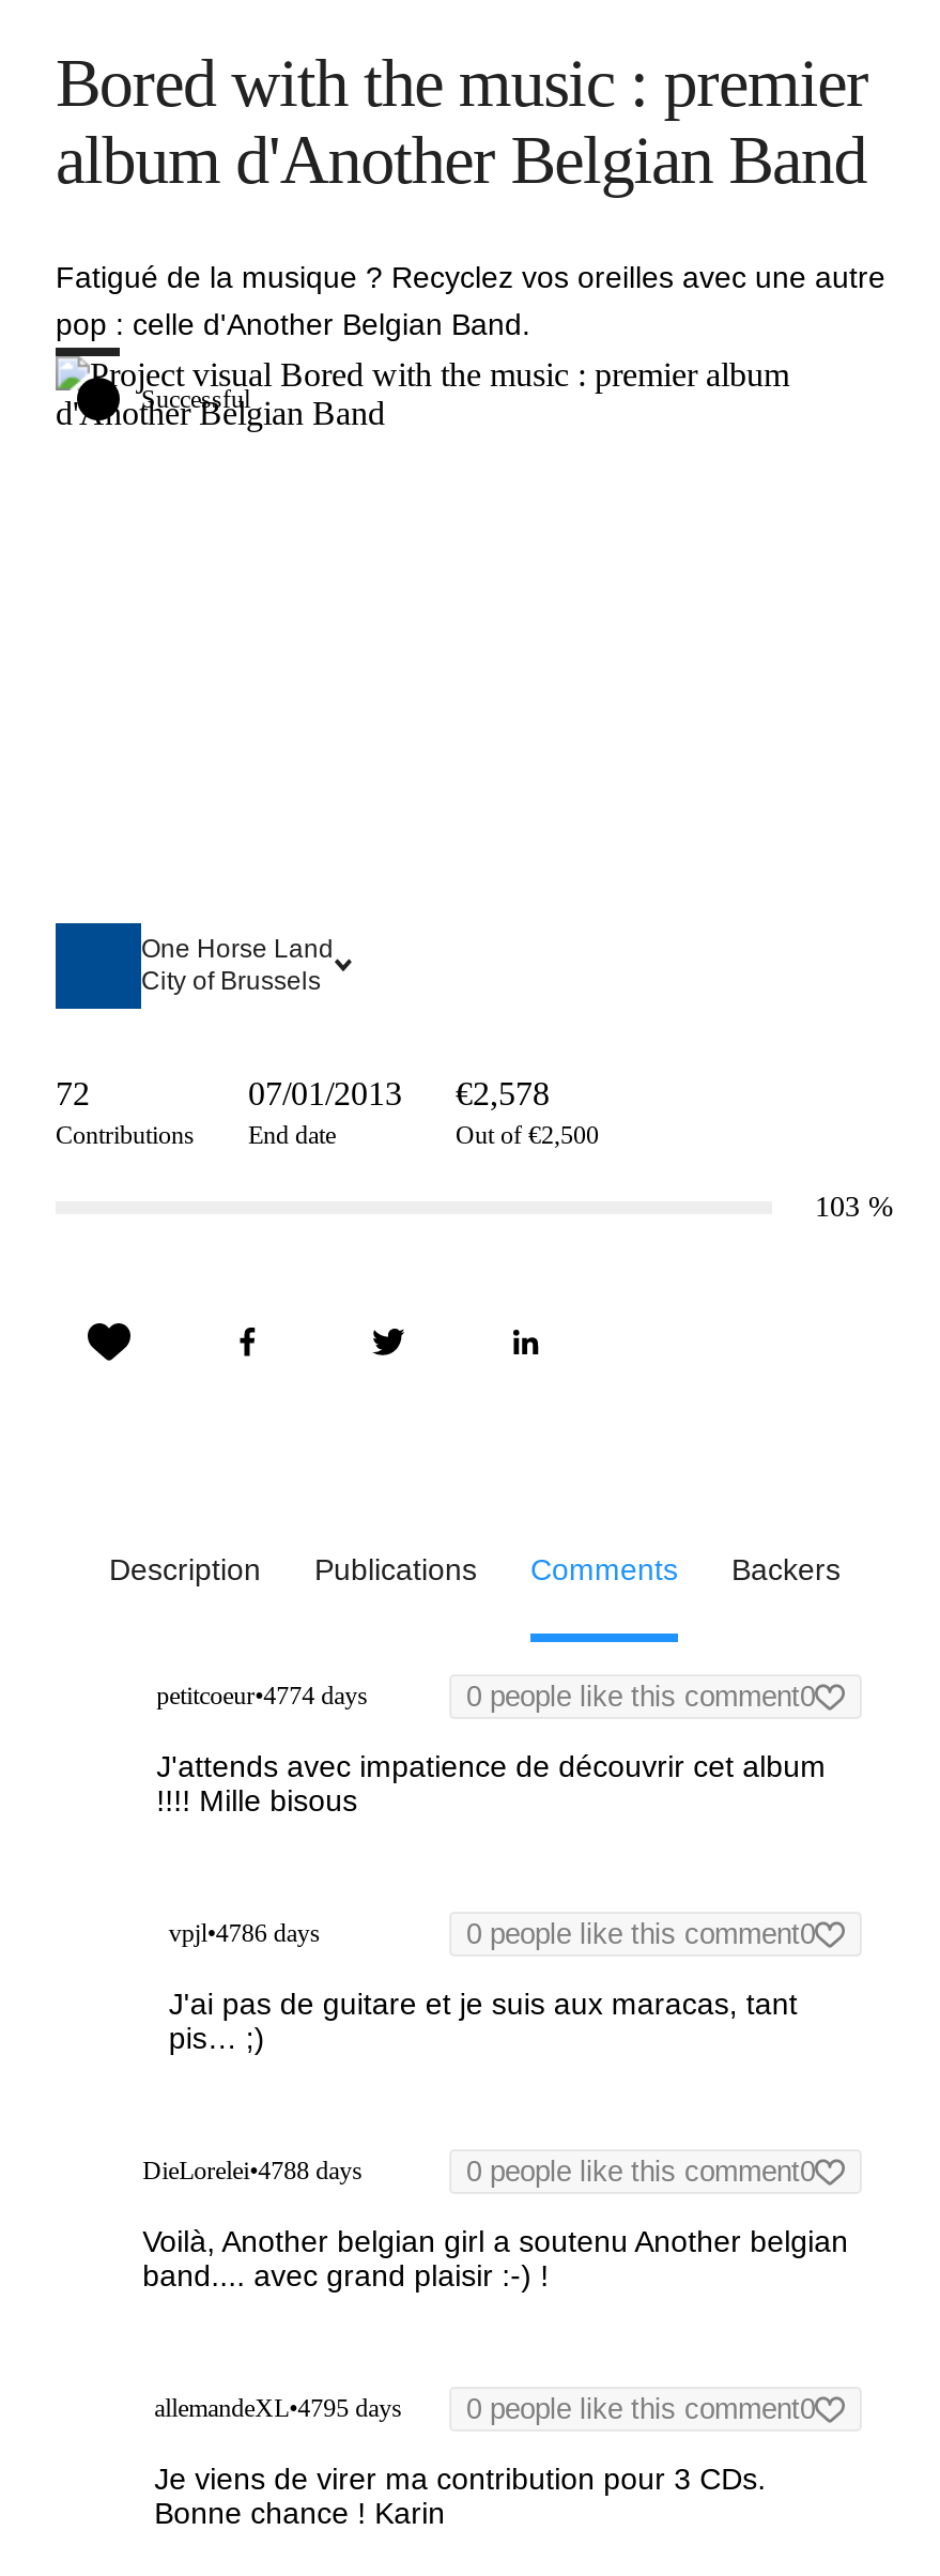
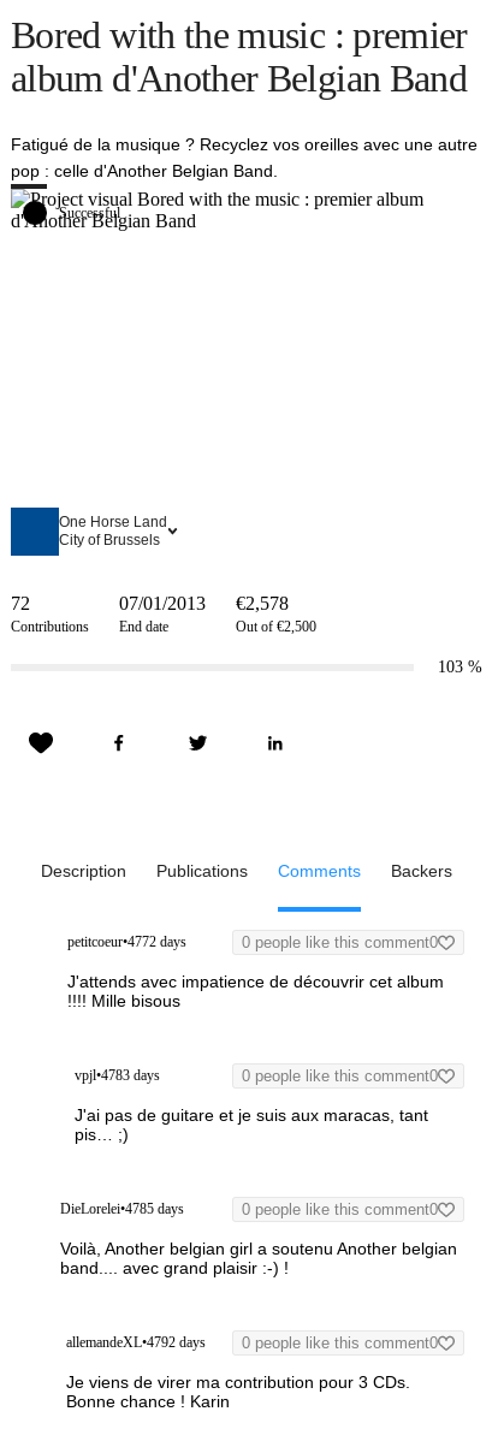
- petitcoeur•4774 days
+ petitcoeur•4772 days

- vpjl•4786 days
+ vpjl•4783 days

- DieLorelei•4788 days
+ DieLorelei•4785 days

- allemandeXL•4795 days
+ allemandeXL•4792 days
